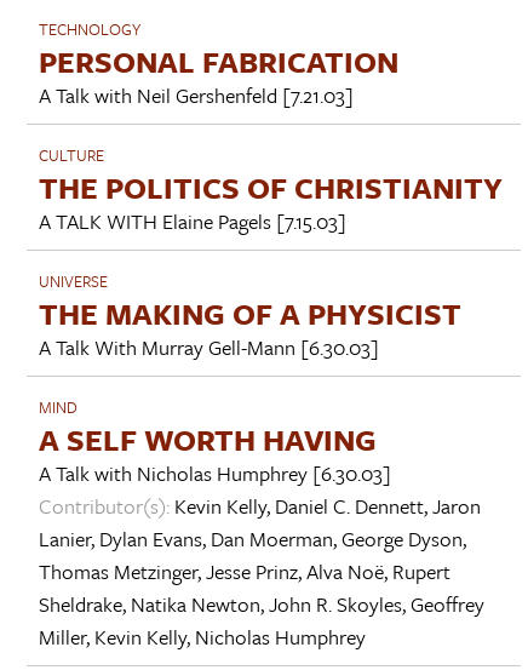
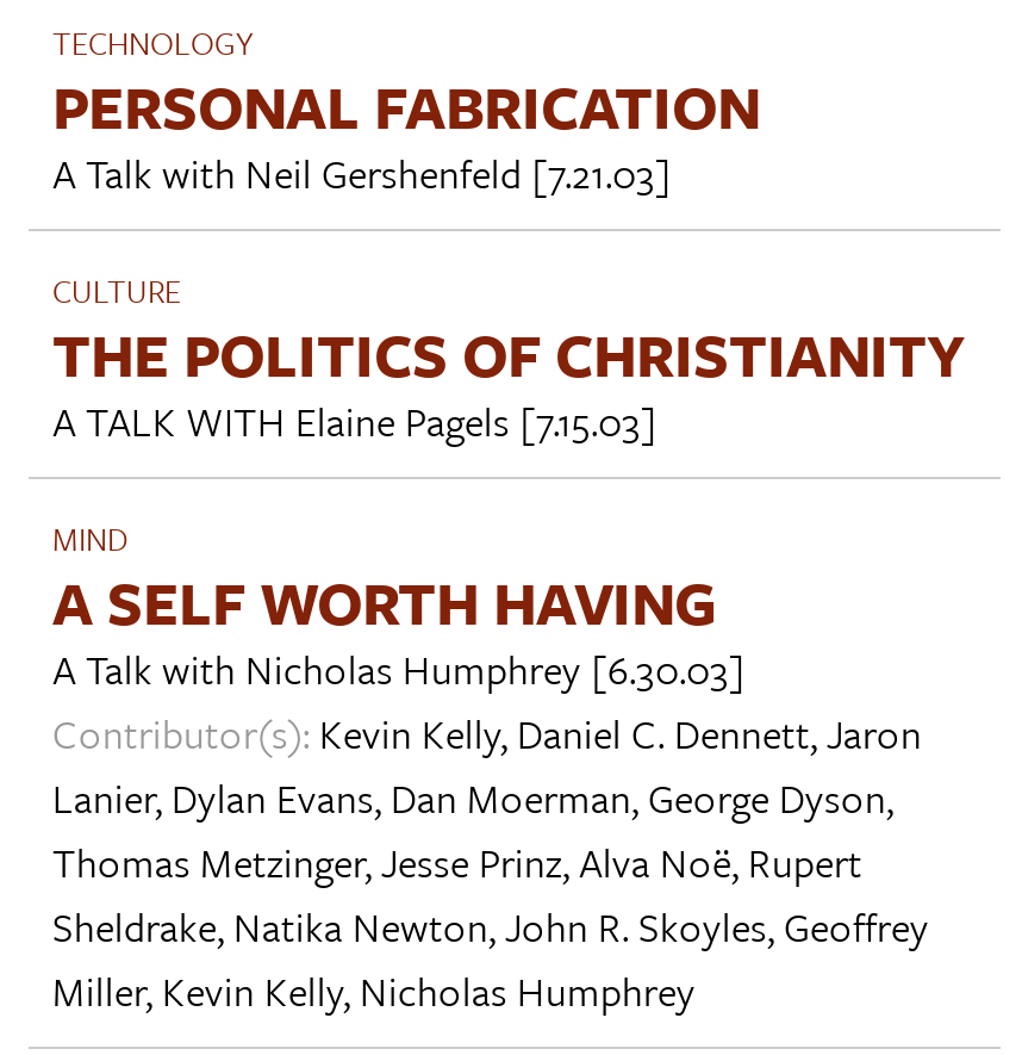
- UNIVERSE
- THE MAKING OF A PHYSICIST
- A Talk With Murray Gell-Mann [6.30.03]
